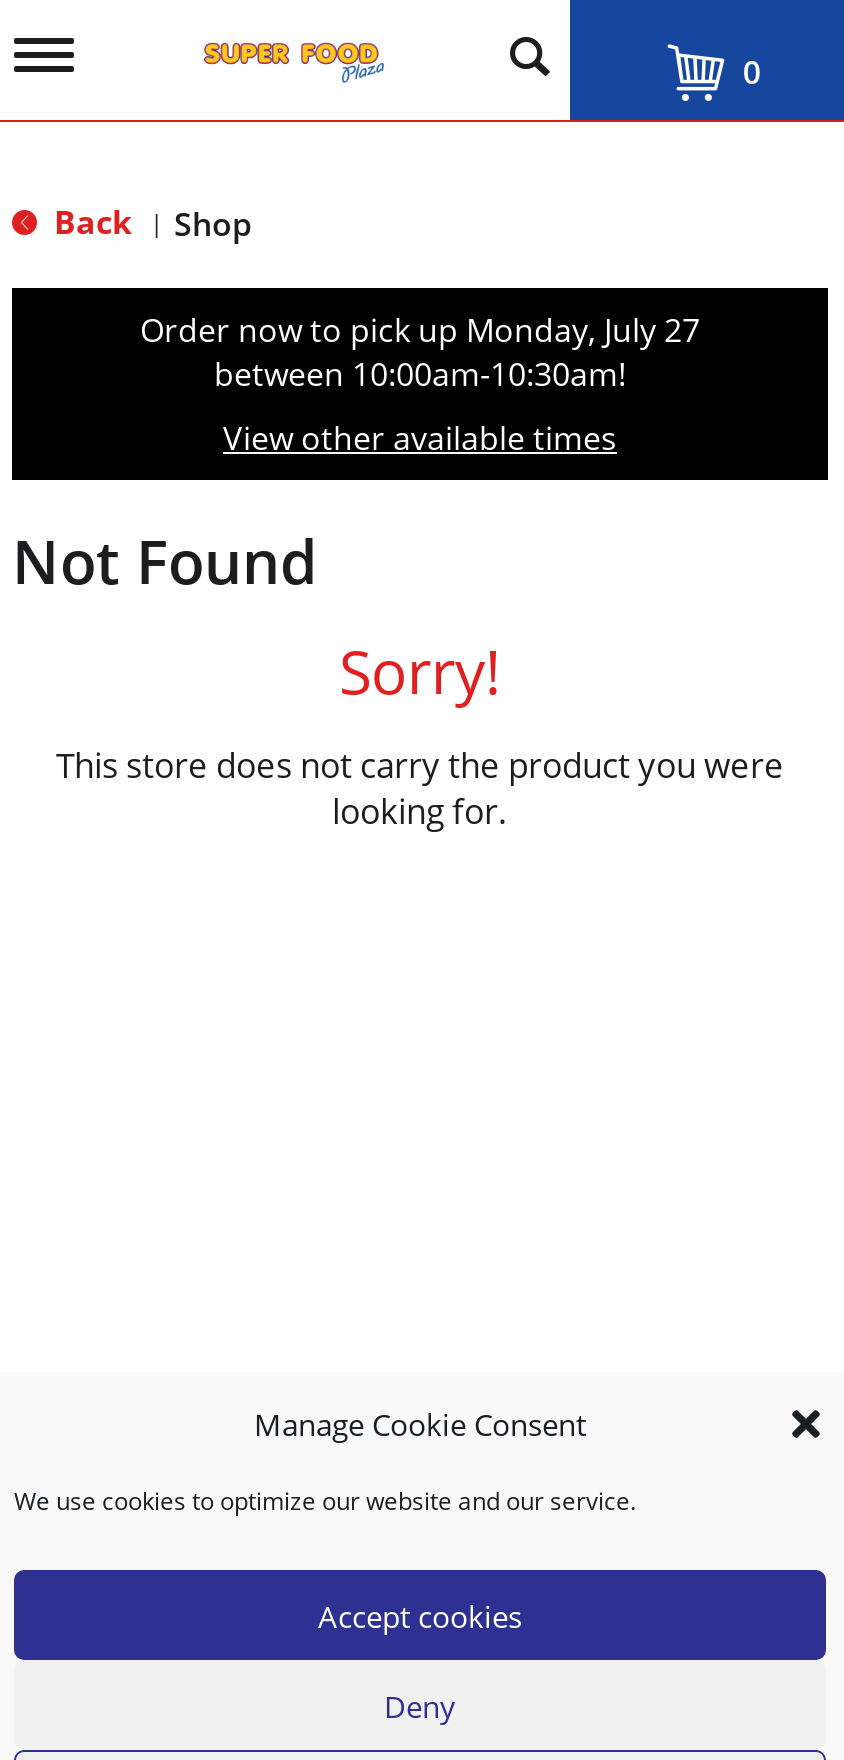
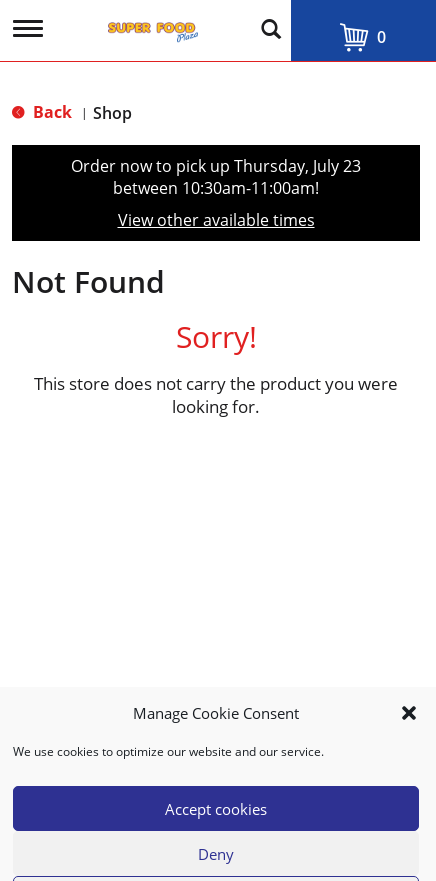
- Order now to pick up Monday, July 27
+ Order now to pick up Thursday, July 23

- between 10:00am-10:30am!
+ between 10:30am-11:00am!
